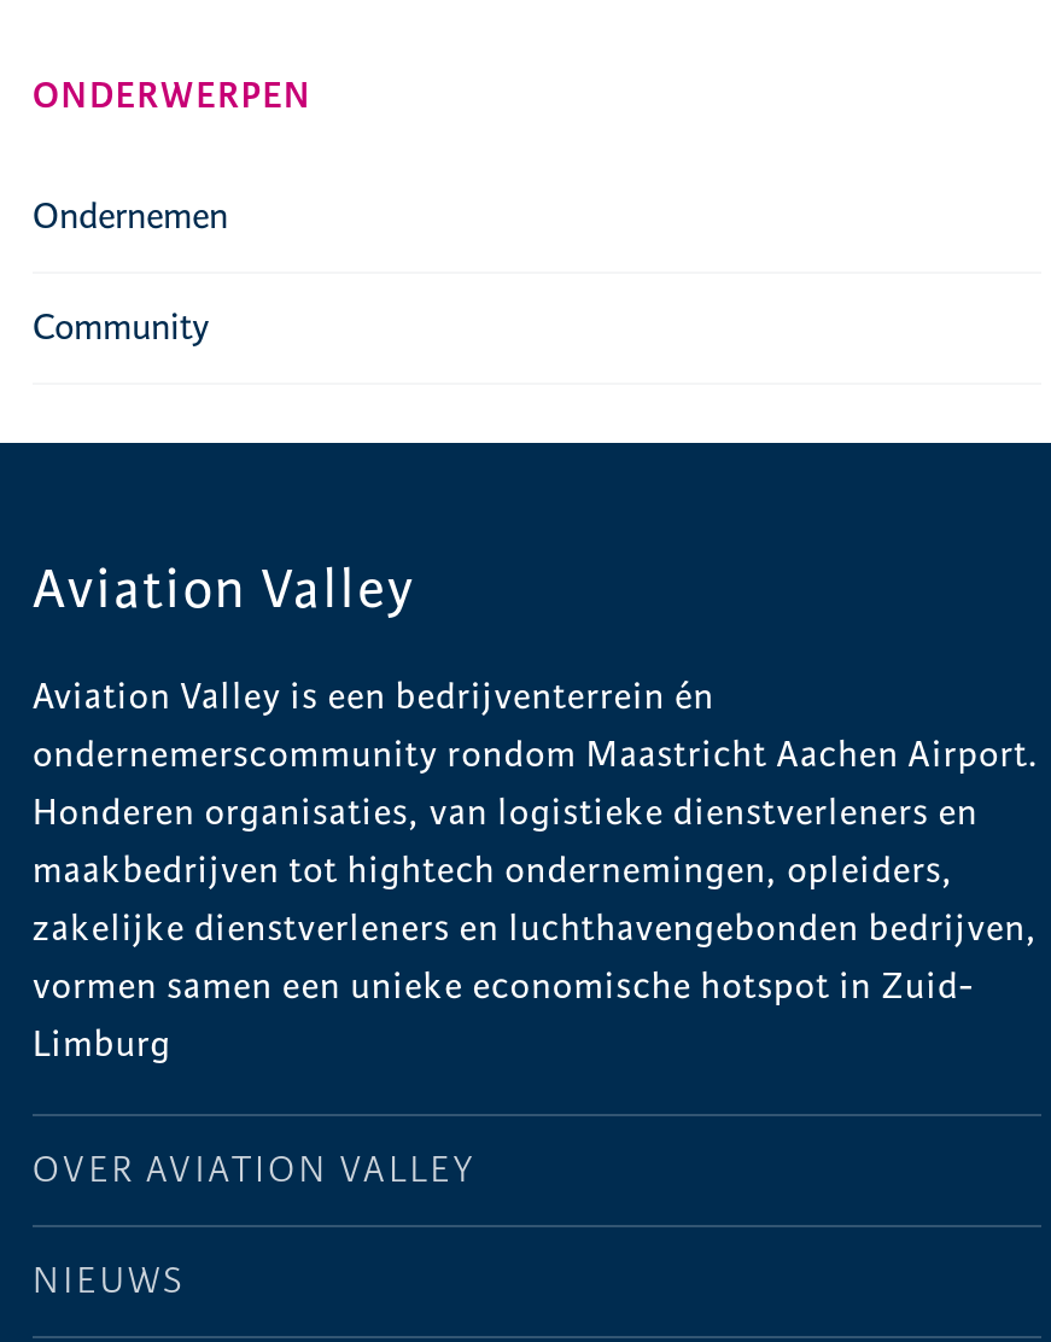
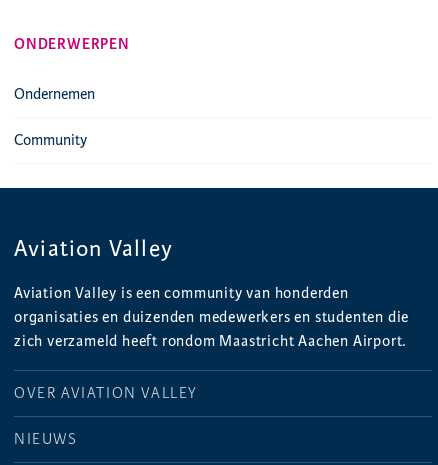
- Aviation Valley is een bedrijventerrein én
- ondernemerscommunity rondom Maastricht Aachen Airport.
- Honderen organisaties, van logistieke dienstverleners en
- maakbedrijven tot hightech ondernemingen, opleiders,
- zakelijke dienstverleners en luchthavengebonden bedrijven,
- vormen samen een unieke economische hotspot in Zuid-
- Limburg
+ Aviation Valley is een community van honderden
+ organisaties en duizenden medewerkers en studenten die
+ zich verzameld heeft rondom Maastricht Aachen Airport.
